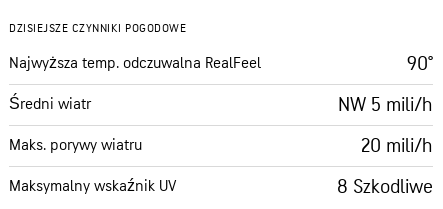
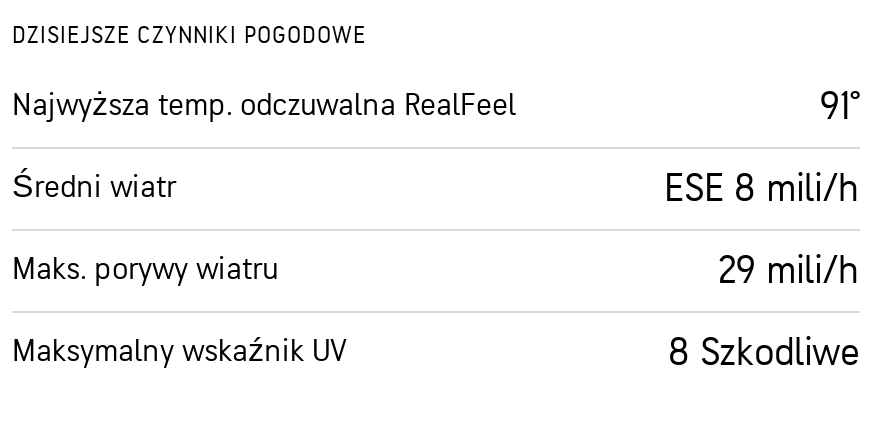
- 90°
+ 91°

- NW 5 mili/h
+ ESE 8 mili/h

- 20 mili/h
+ 29 mili/h
